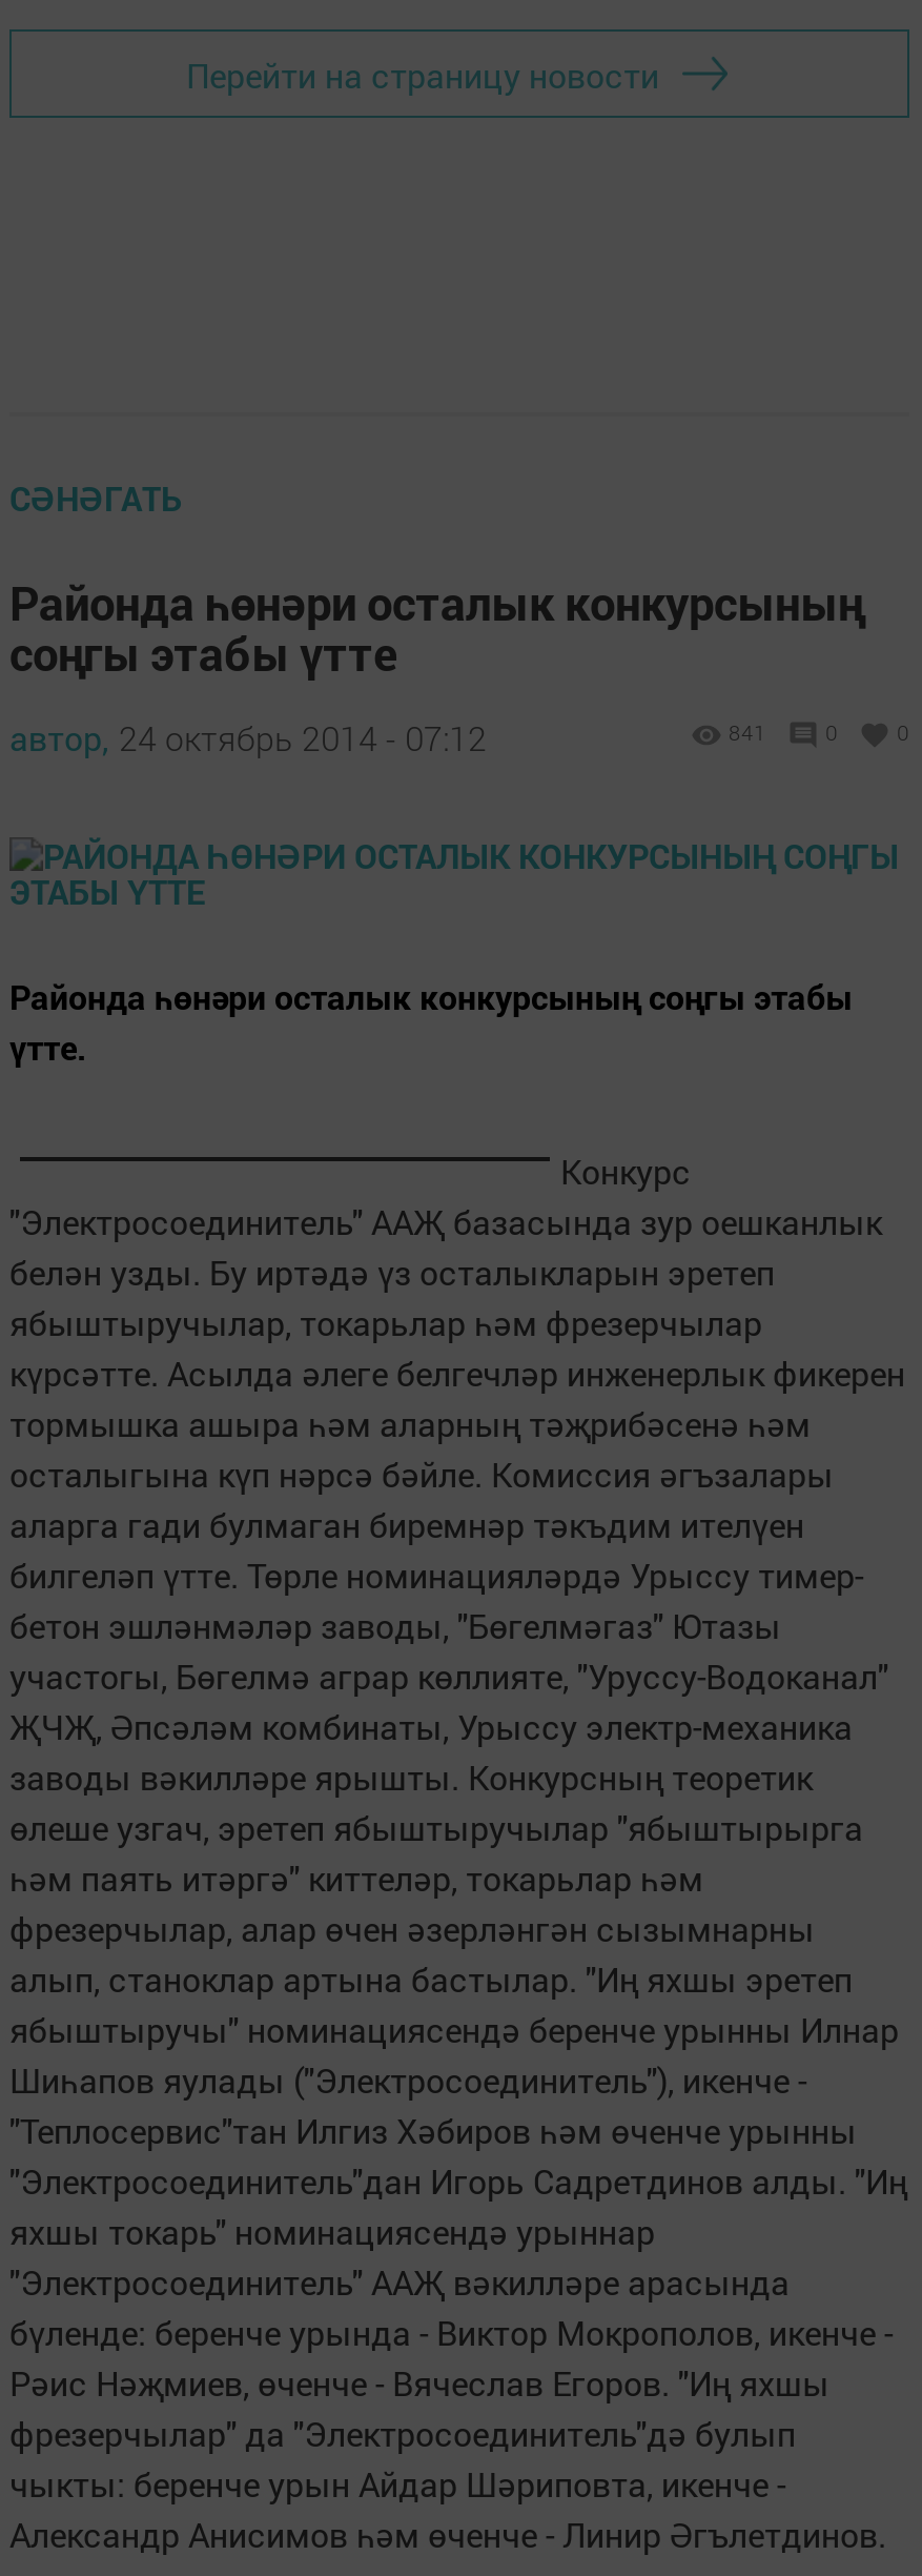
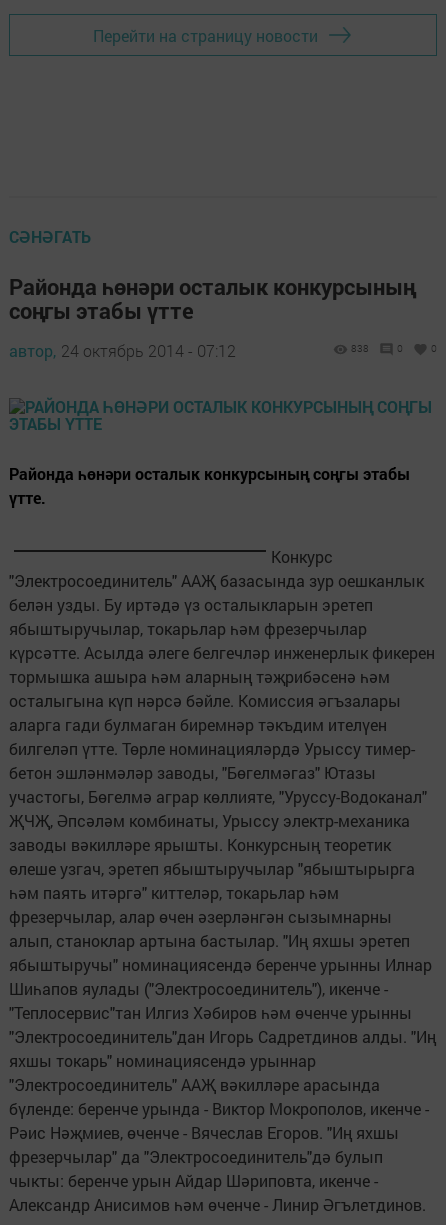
- 841
+ 838
